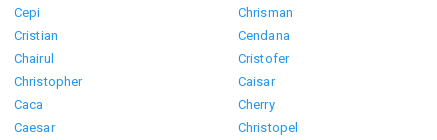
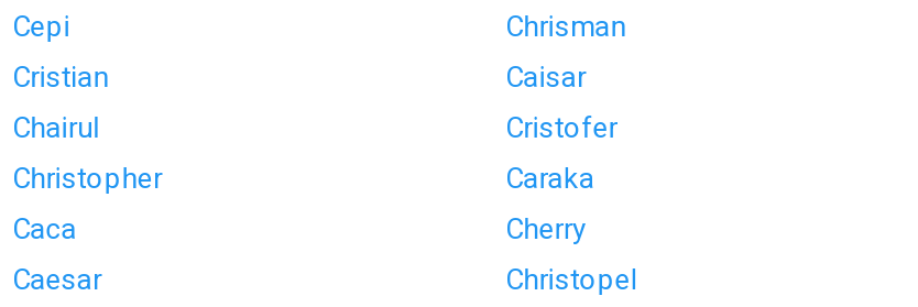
- Cendana

moved up: Caisar

+ Caraka
